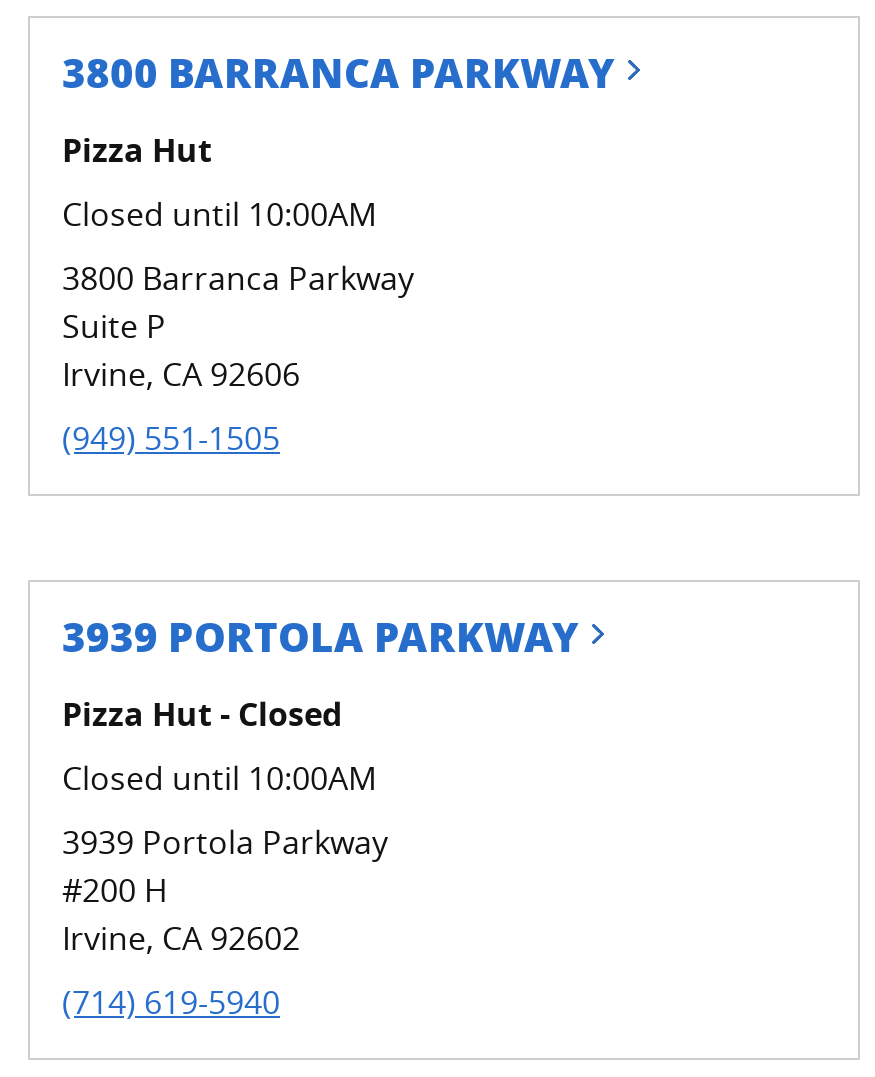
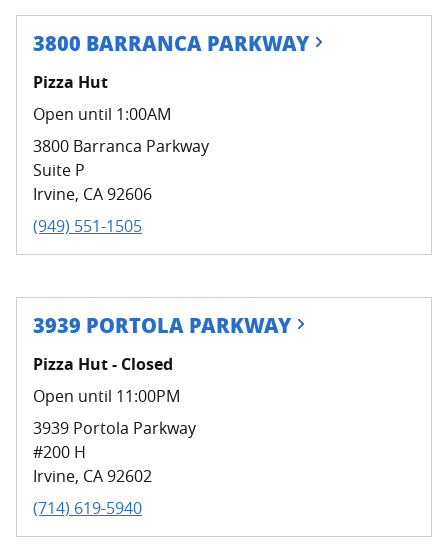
- Closed until 10:00AM
+ Open until 1:00AM

- Closed until 10:00AM
+ Open until 11:00PM
